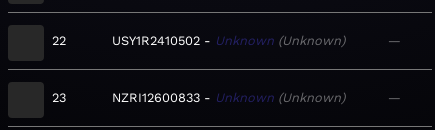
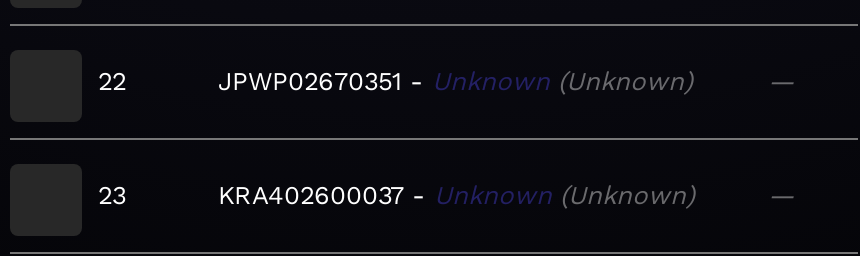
- USY1R2410502
+ JPWP02670351

- NZRI12600833
+ KRA402600037
